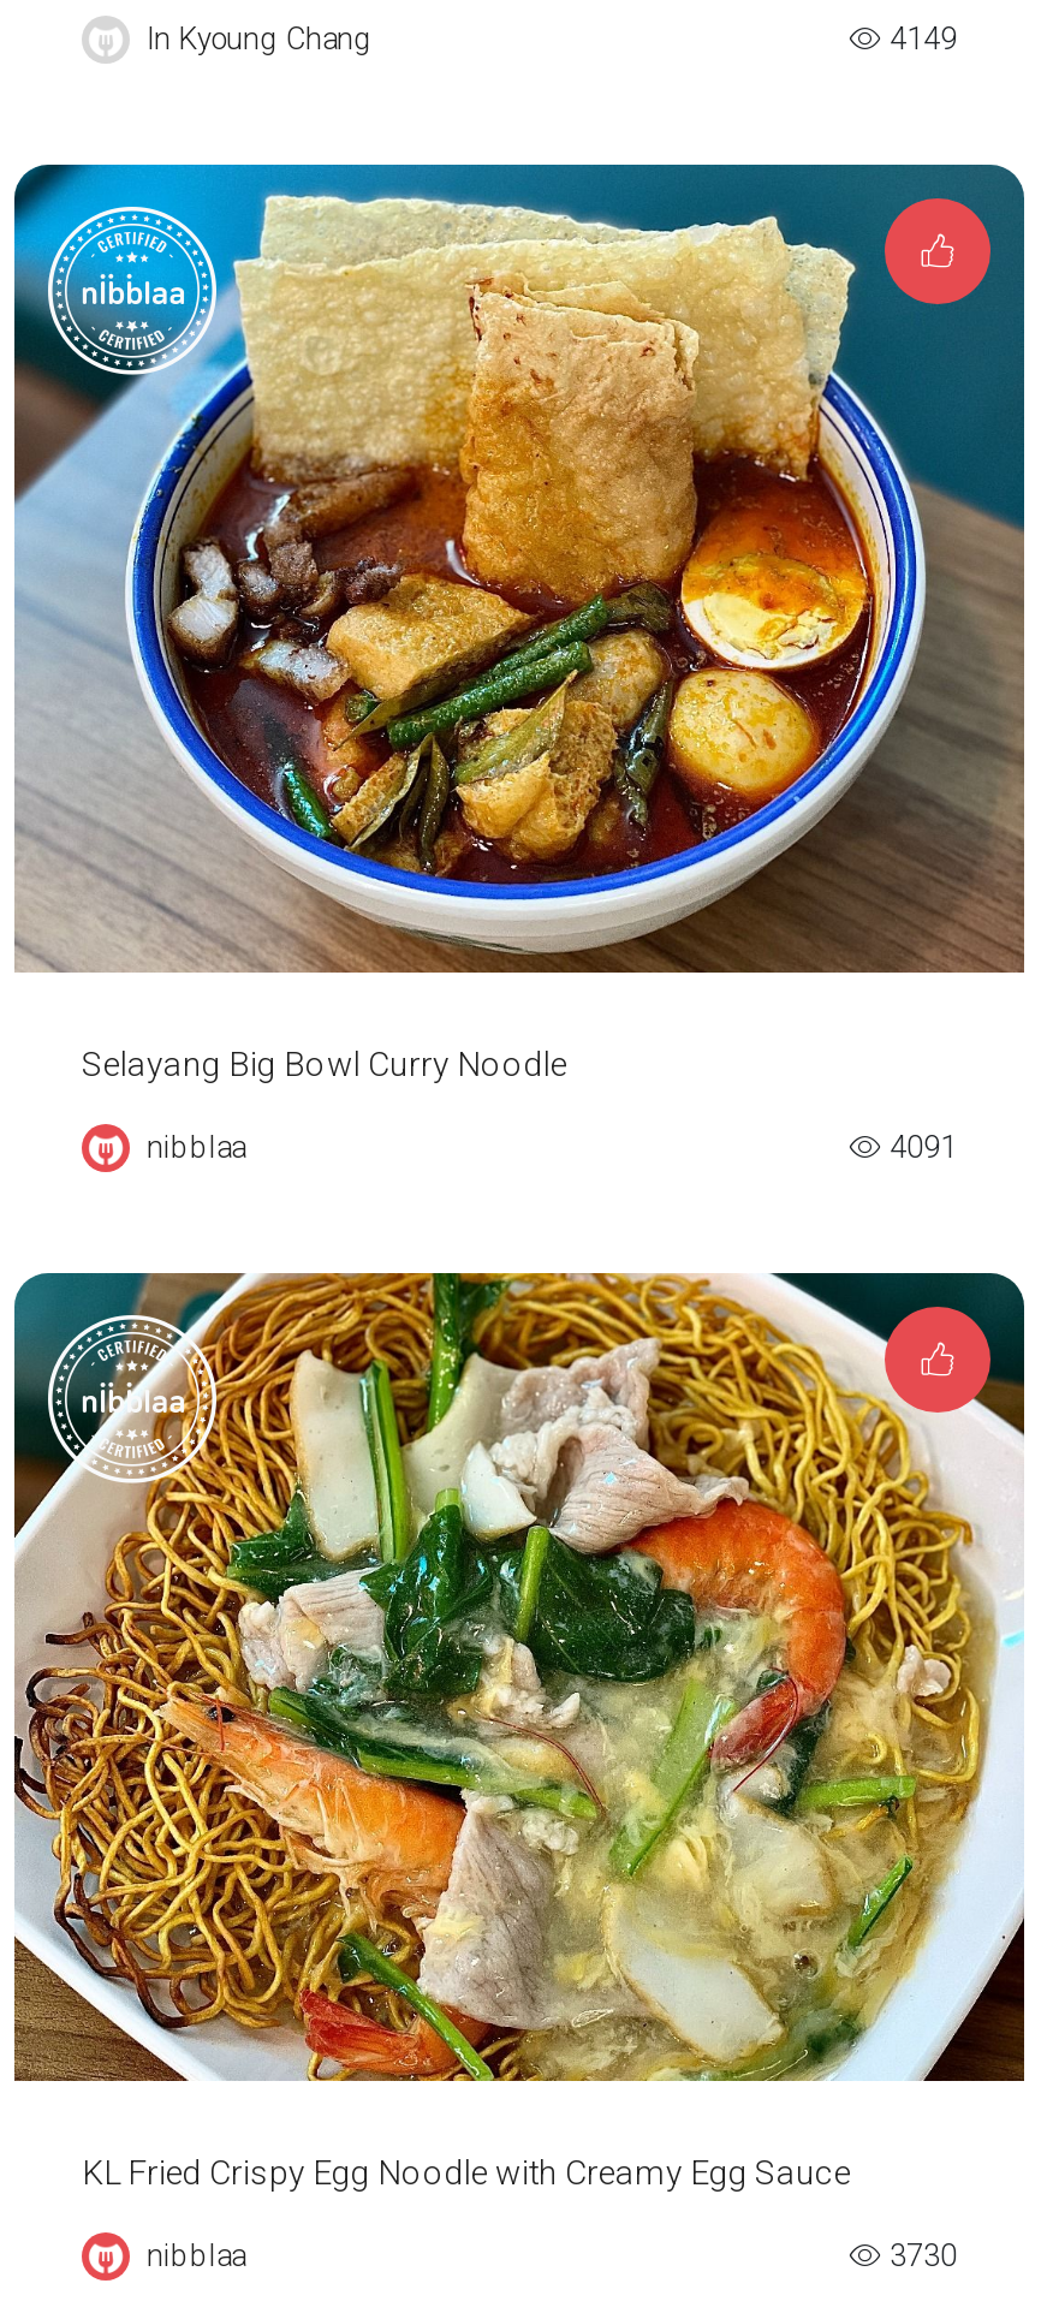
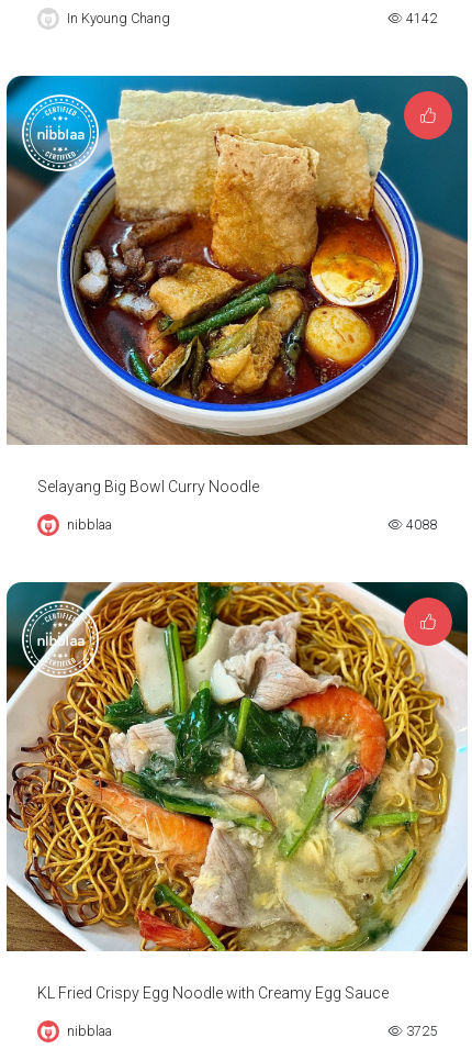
- 4149
+ 4142

- 4091
+ 4088

- 3730
+ 3725
